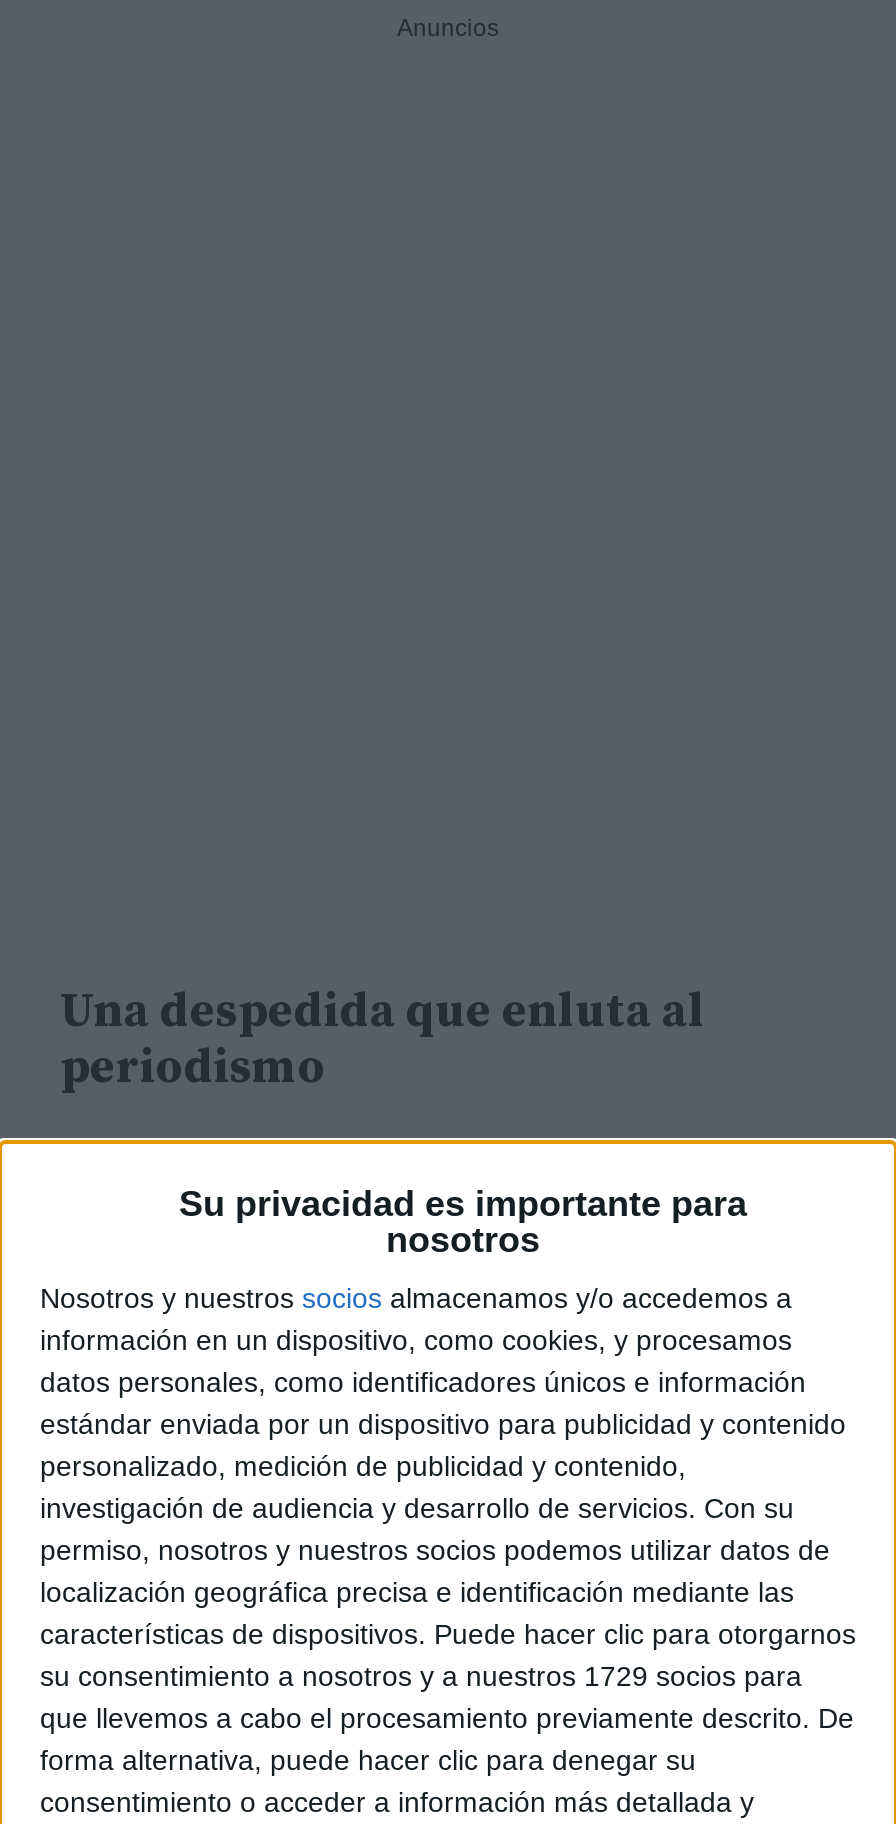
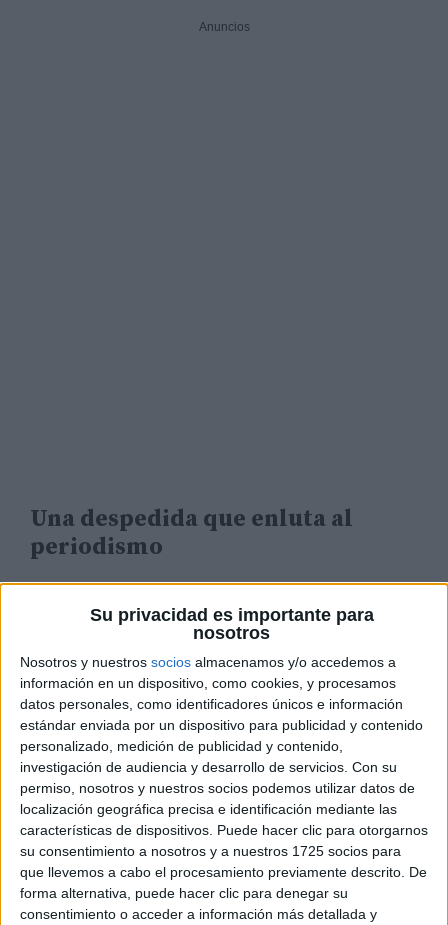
- su consentimiento a nosotros y a nuestros 1729 socios para
+ su consentimiento a nosotros y a nuestros 1725 socios para
